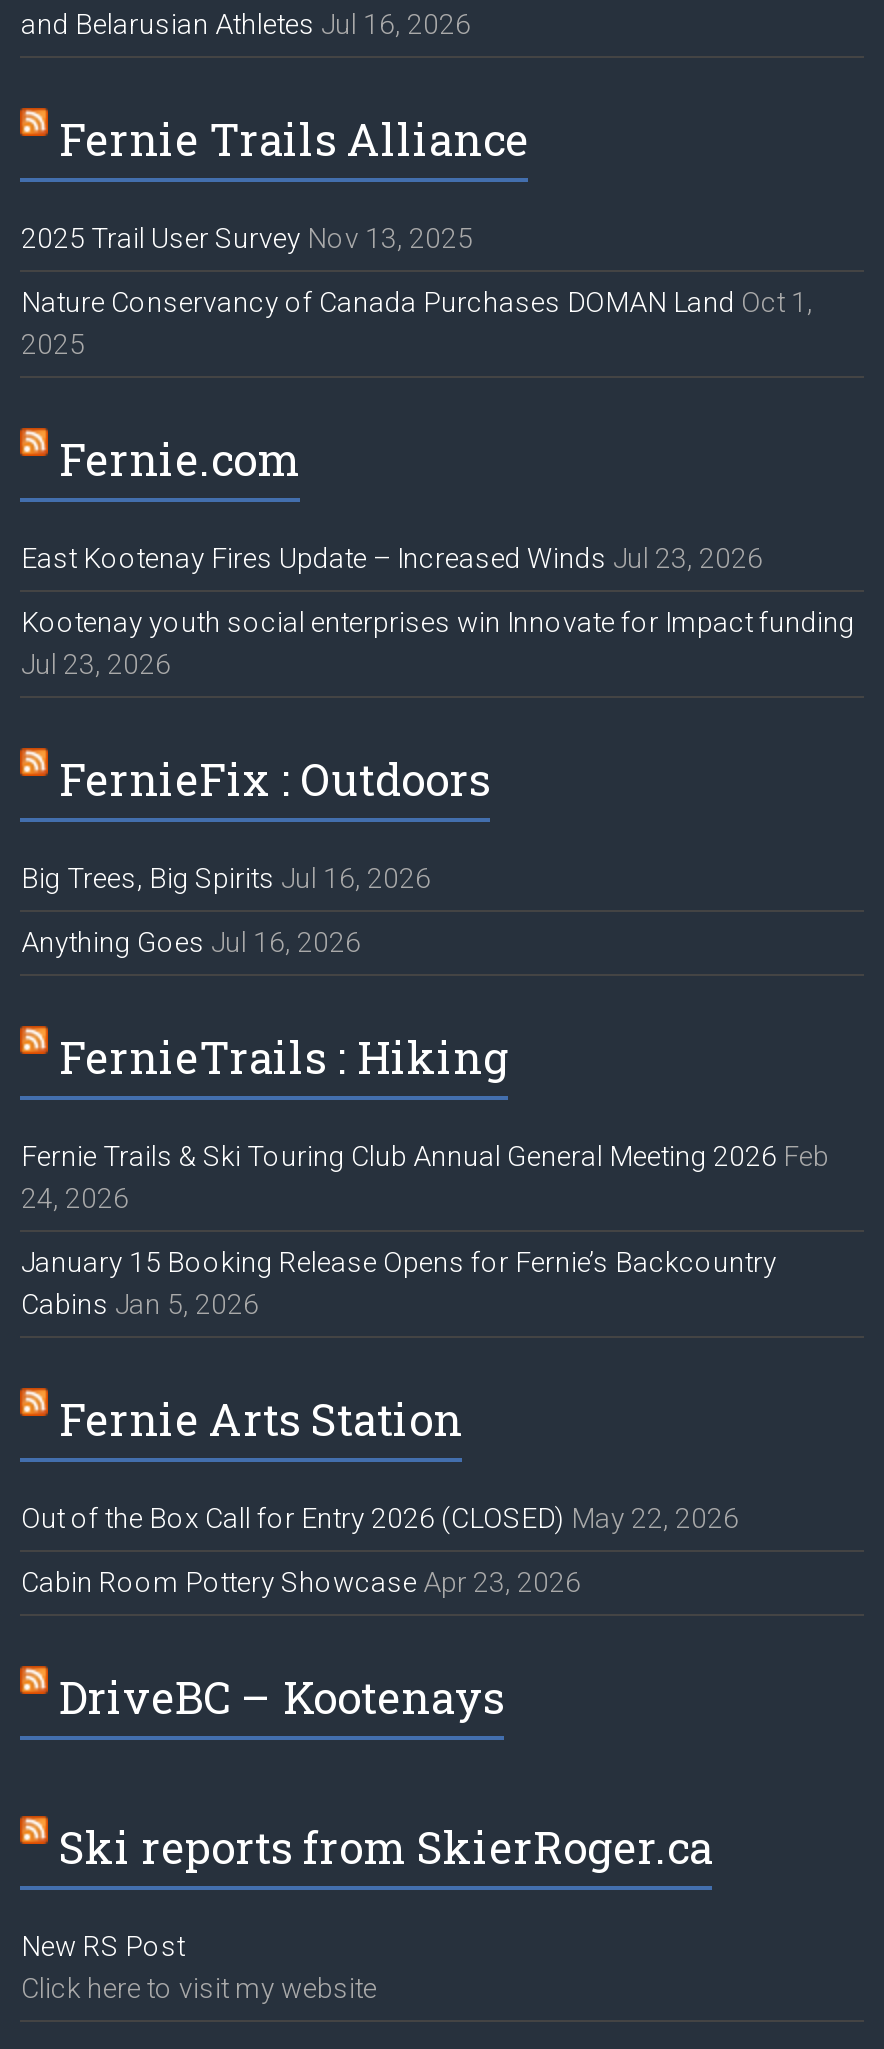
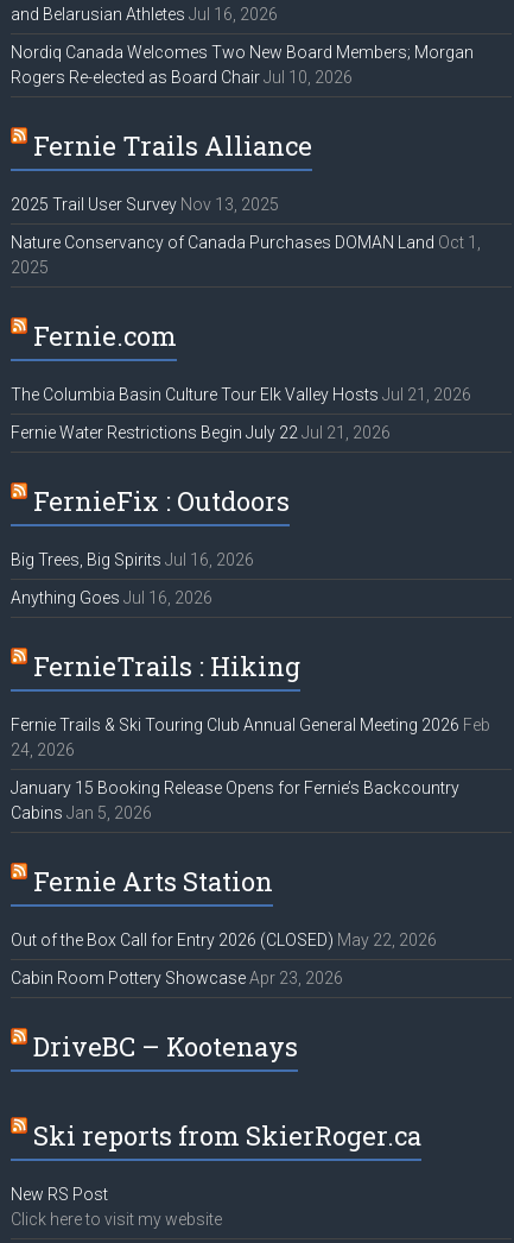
+ Nordiq Canada Welcomes Two New Board Members; Morgan
+ Rogers Re-elected as Board Chair Jul 10, 2026

moved down: Fernie Trails Alliance | 2025 Trail User Survey Nov 13, 2025 | Nature Conservancy of Canada Purchases DOMAN Land Oct 1, | 2025 | Fernie.com

- East Kootenay Fires Update – Increased Winds Jul 23, 2026
+ The Columbia Basin Culture Tour Elk Valley Hosts Jul 21, 2026

- Kootenay youth social enterprises win Innovate for Impact funding
- Jul 23, 2026
+ Fernie Water Restrictions Begin July 22 Jul 21, 2026
